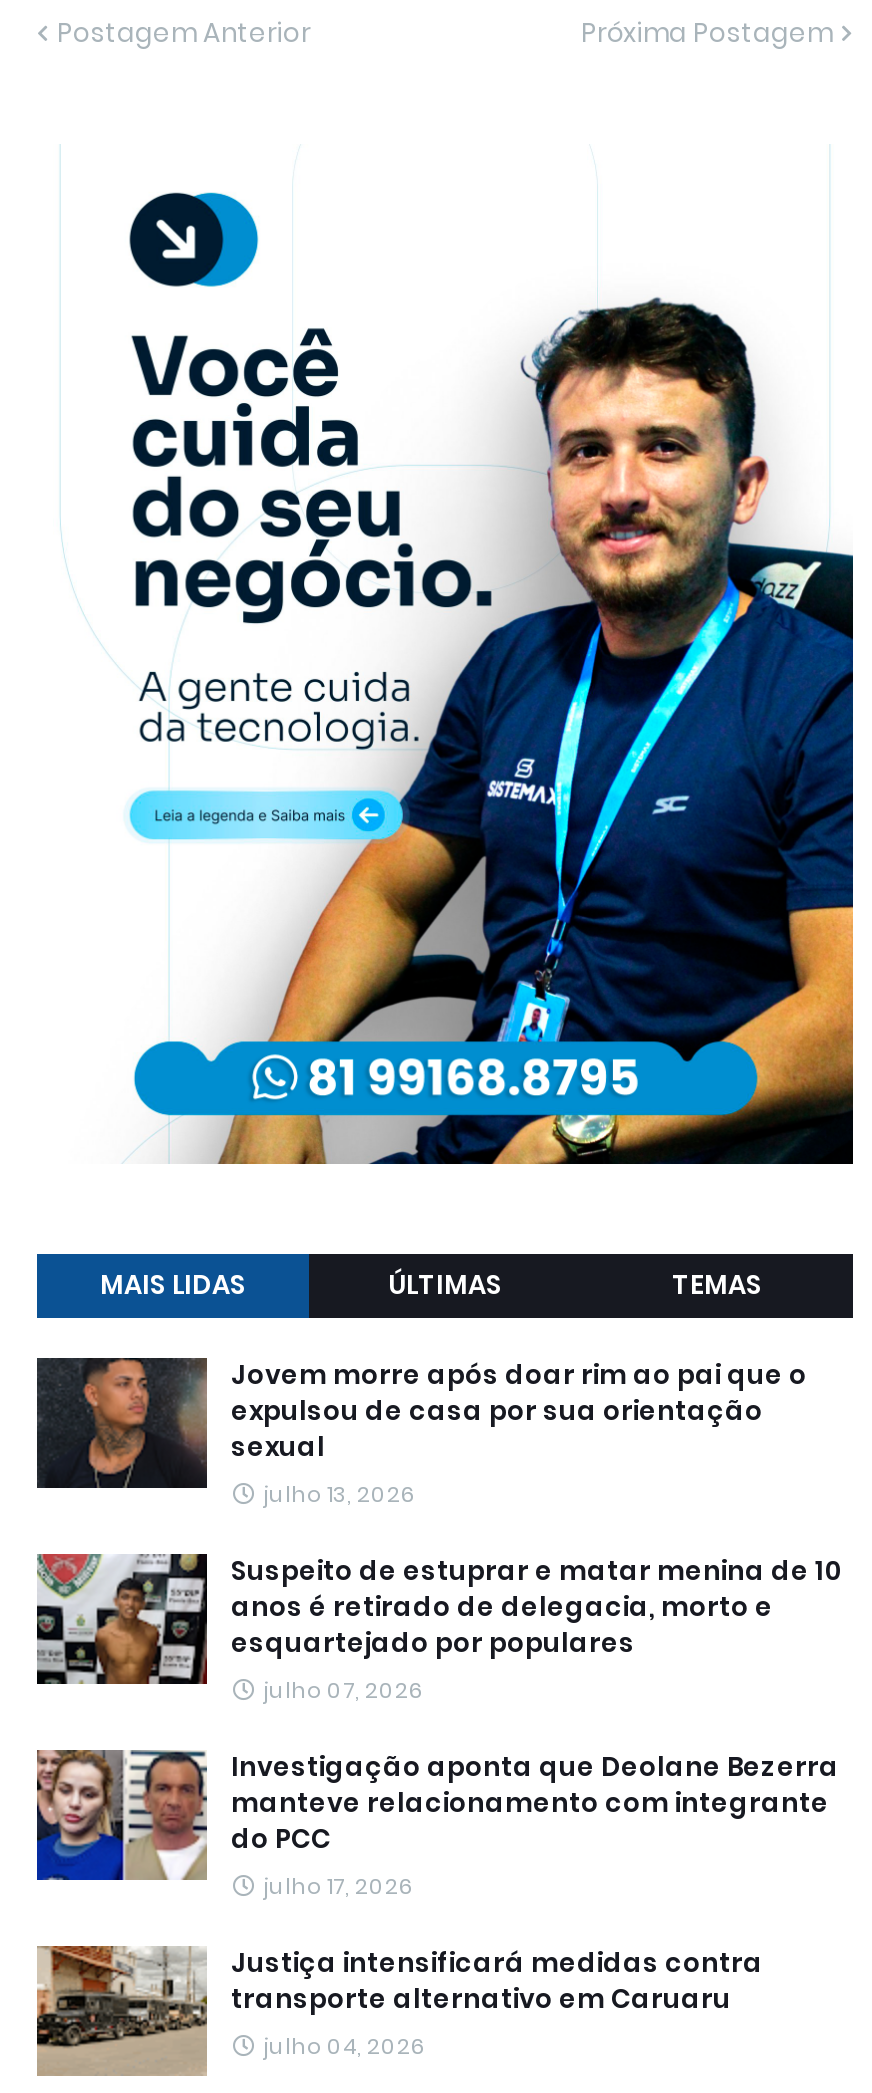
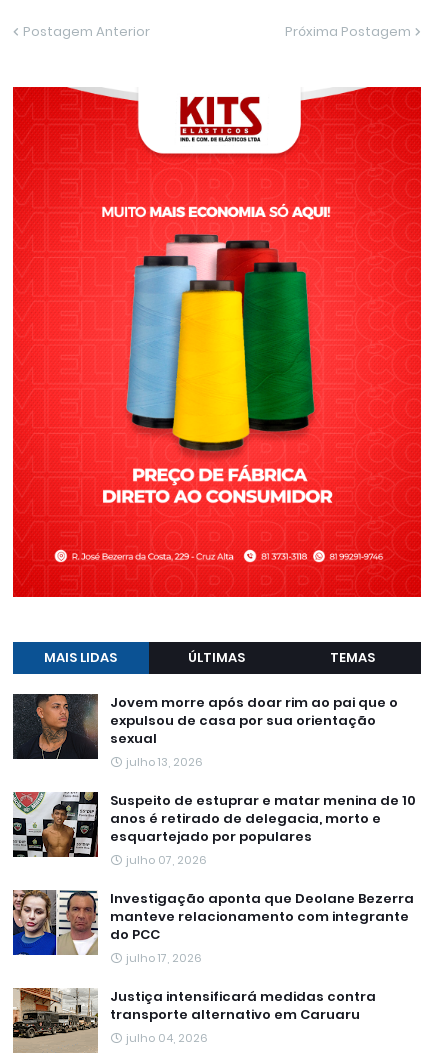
- [image]
+ [image]
